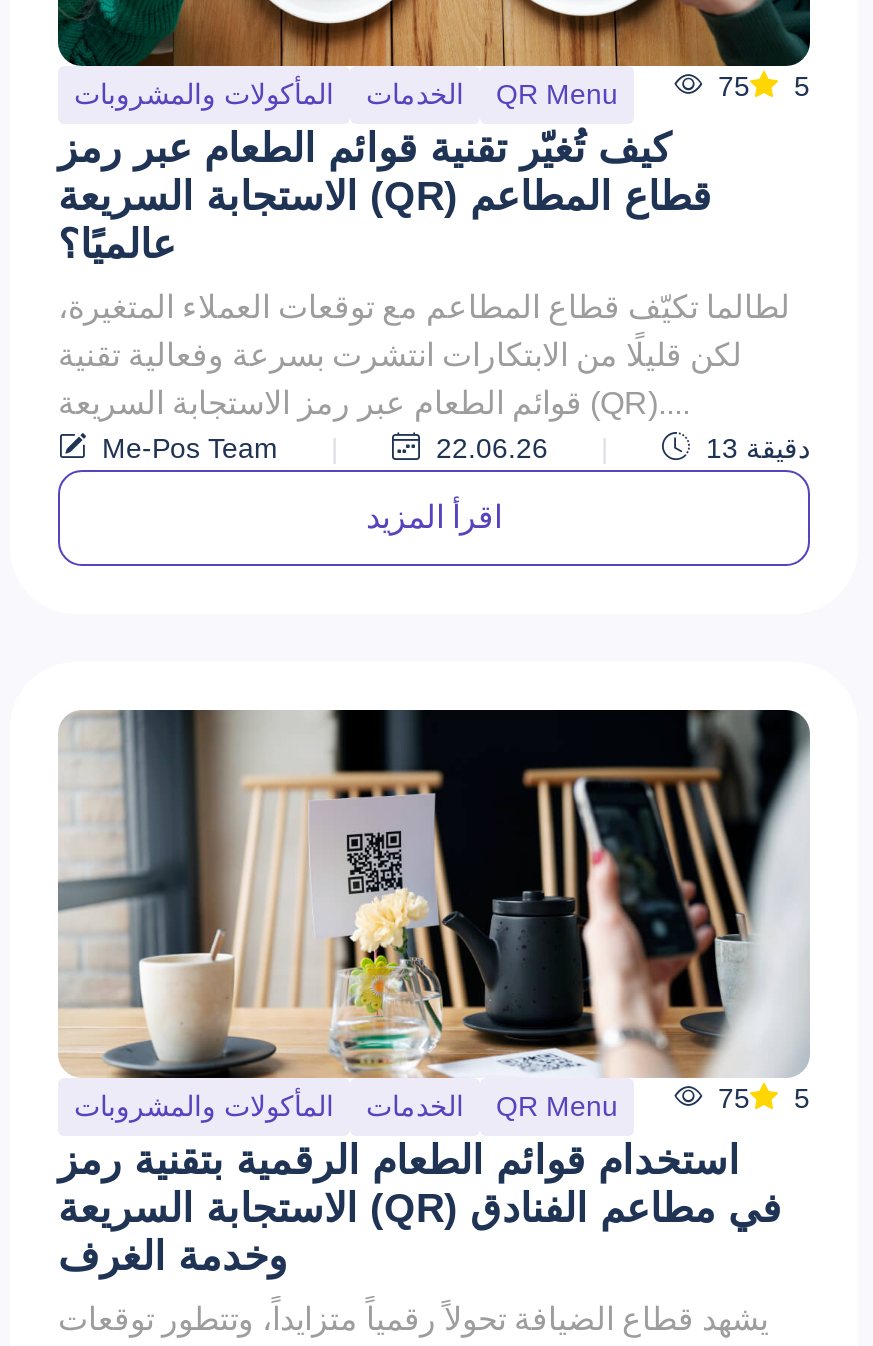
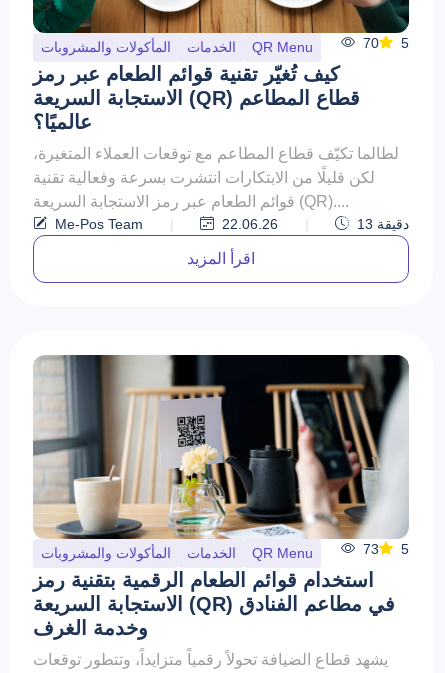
- 75 5
+ 70 5

- 75 5
+ 73 5
